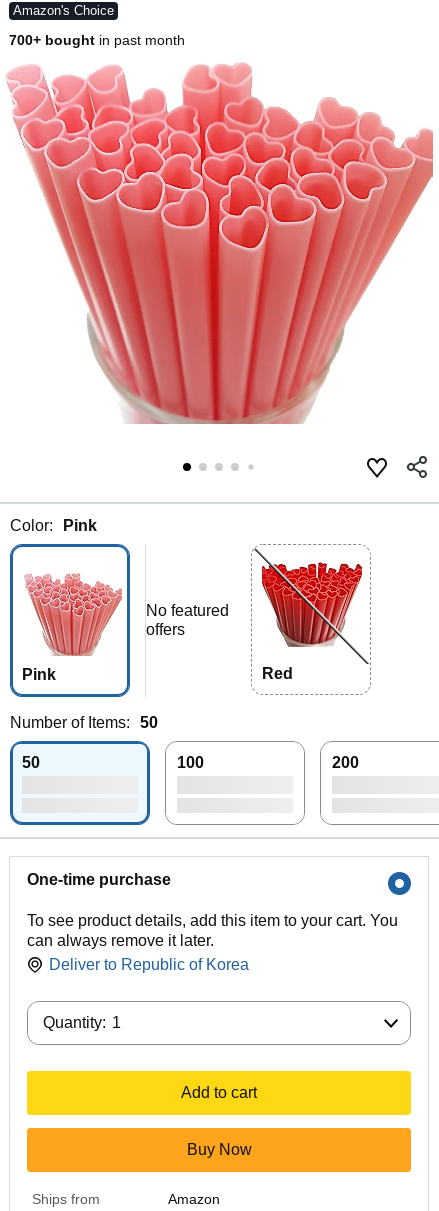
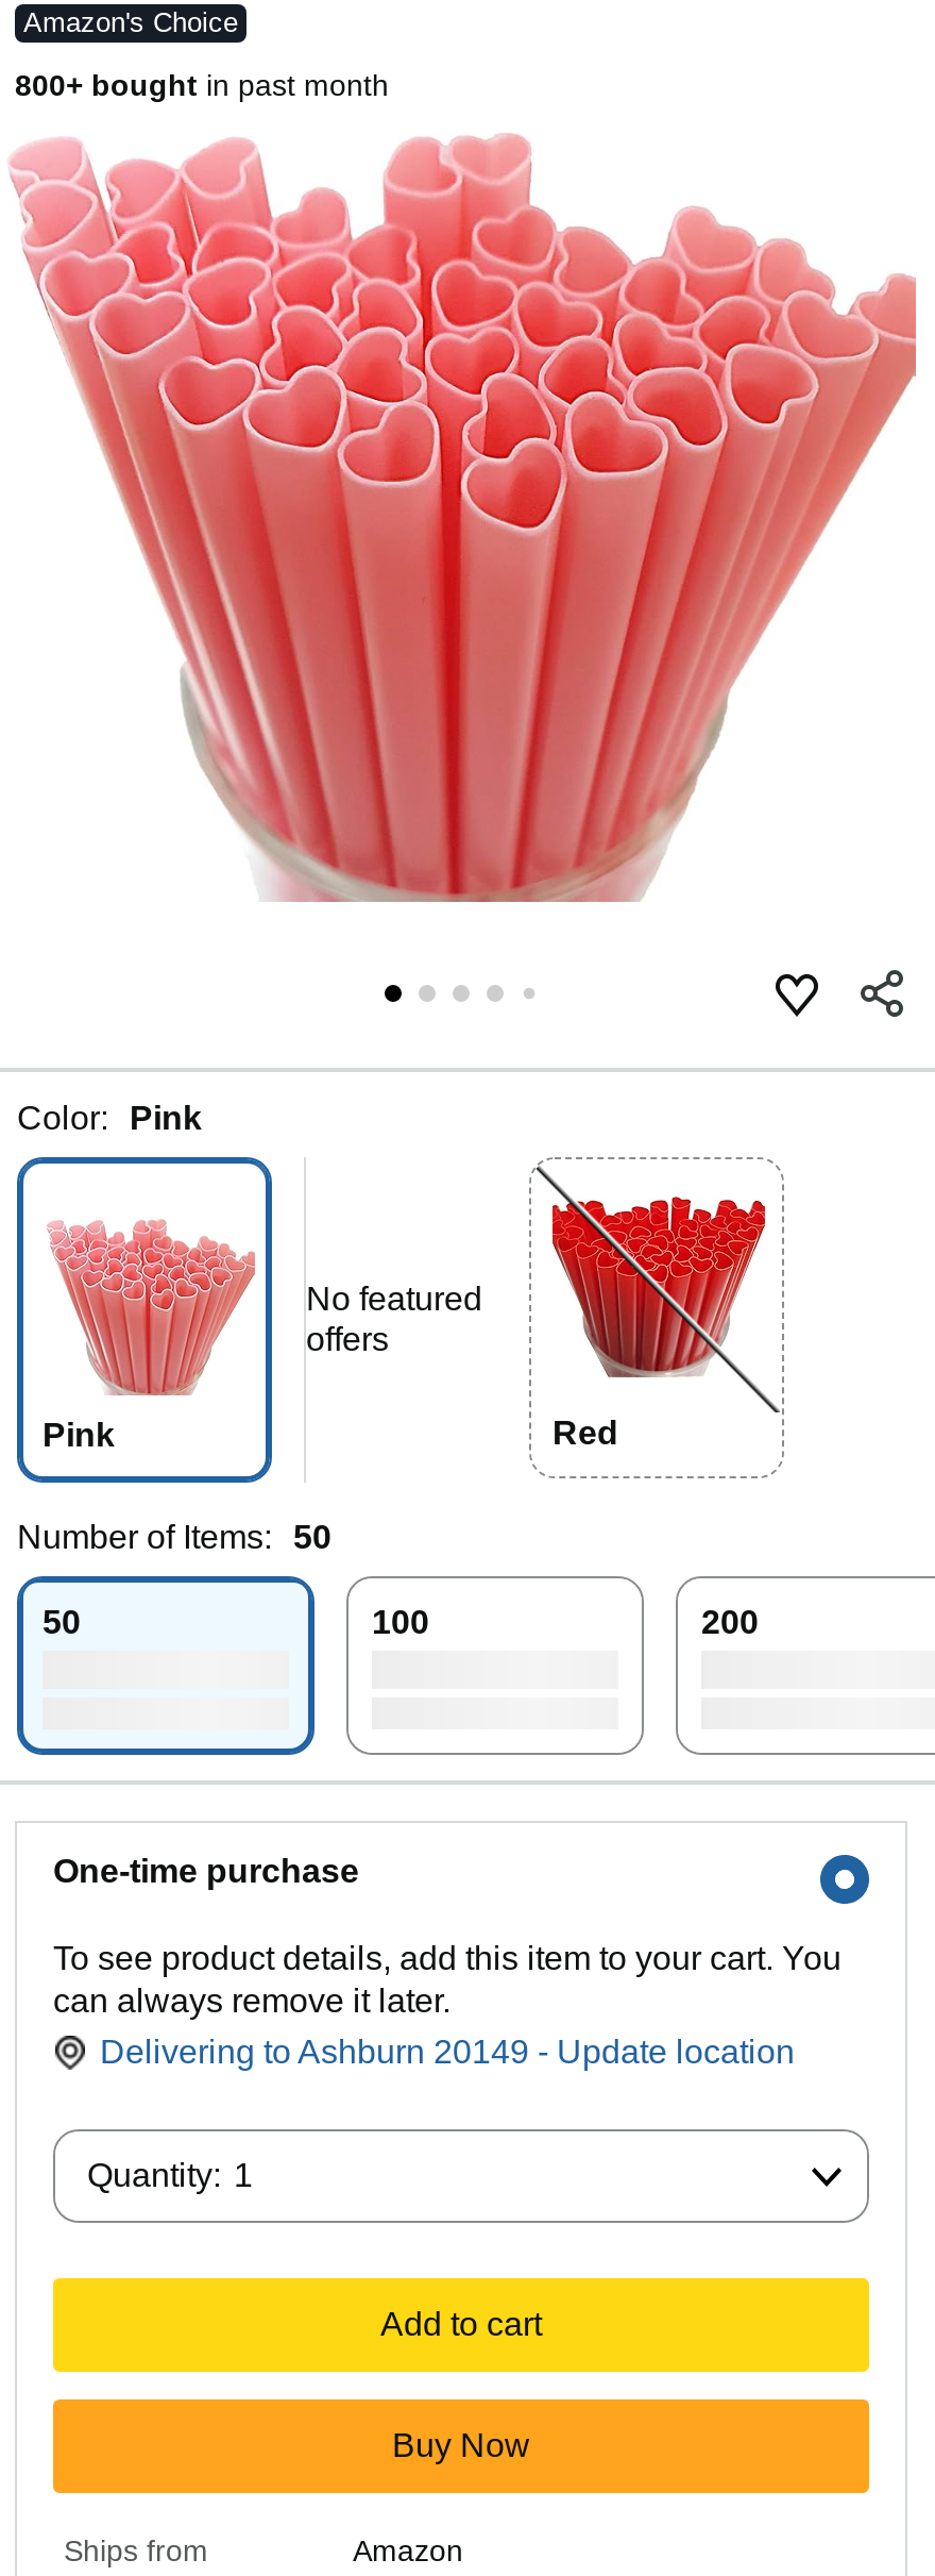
- 700+ bought in past month
+ 800+ bought in past month

- Deliver to Republic of Korea
+ Delivering to Ashburn 20149 - Update location
